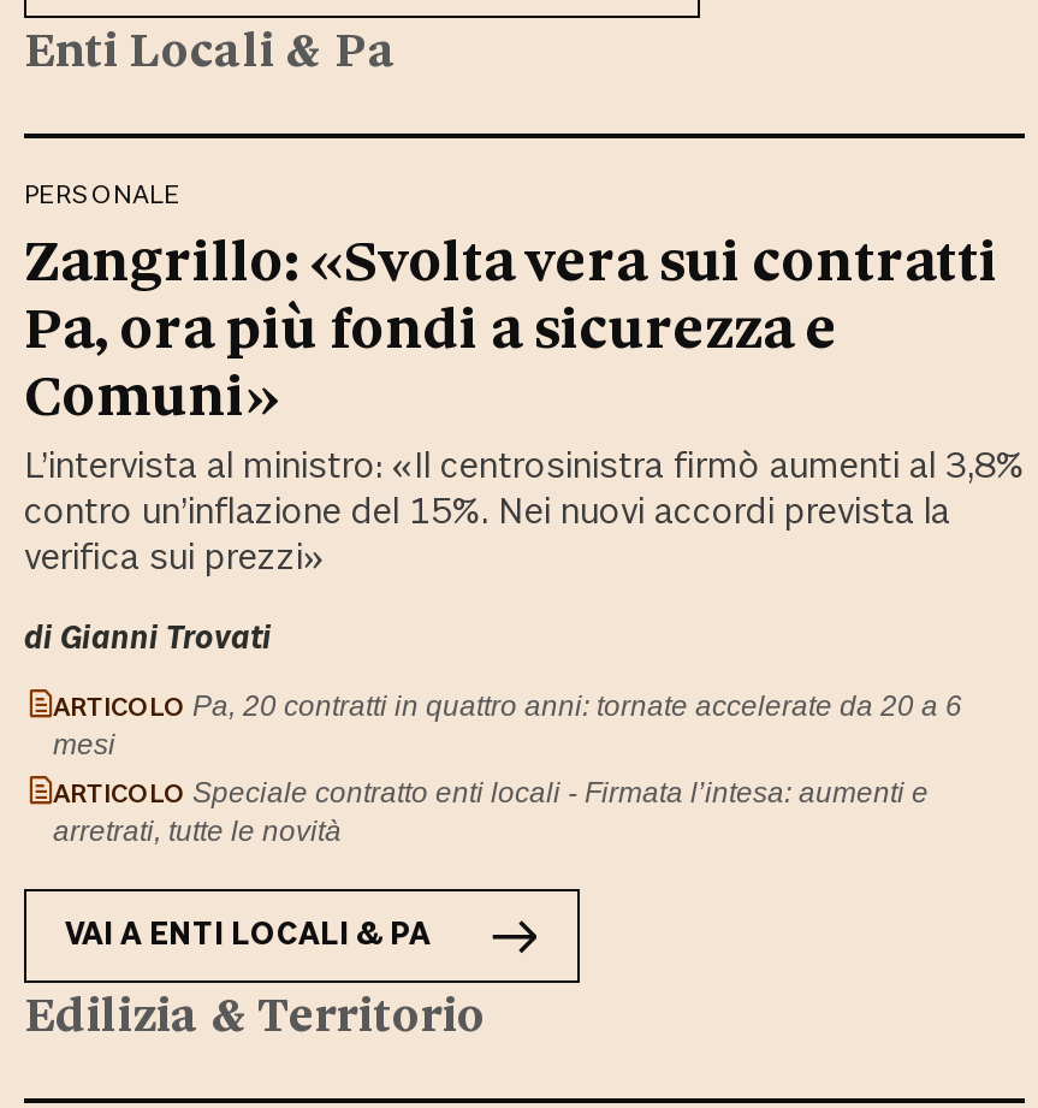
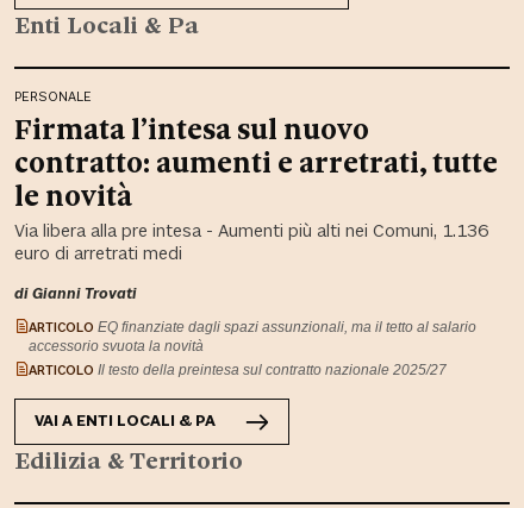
- Zangrillo: «Svolta vera sui contratti
- Pa, ora più fondi a sicurezza e
- Comuni»
- L’intervista al ministro: «Il centrosinistra firmò aumenti al 3,8%
- contro un’inflazione del 15%. Nei nuovi accordi prevista la
- verifica sui prezzi»
+ Firmata l’intesa sul nuovo
+ contratto: aumenti e arretrati, tutte
+ le novità
+ Via libera alla pre intesa - Aumenti più alti nei Comuni, 1.136
+ euro di arretrati medi

- ARTICOLO Pa, 20 contratti in quattro anni: tornate accelerate da 20 a 6
- mesi
- ARTICOLO Speciale contratto enti locali - Firmata l’intesa: aumenti e
- arretrati, tutte le novità
+ ARTICOLO EQ finanziate dagli spazi assunzionali, ma il tetto al salario
+ accessorio svuota la novità
+ ARTICOLO Il testo della preintesa sul contratto nazionale 2025/27
